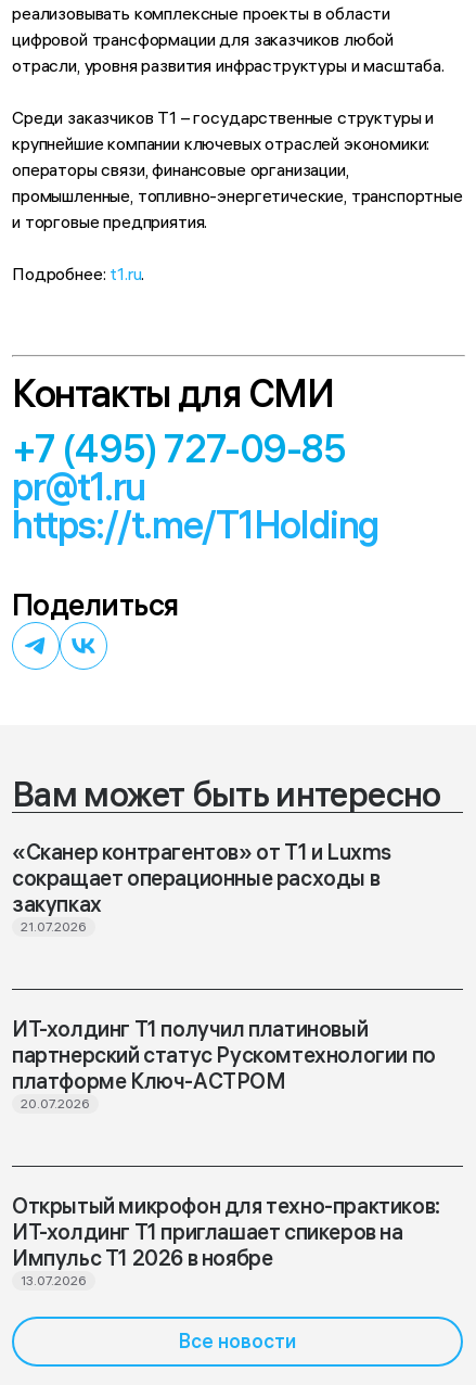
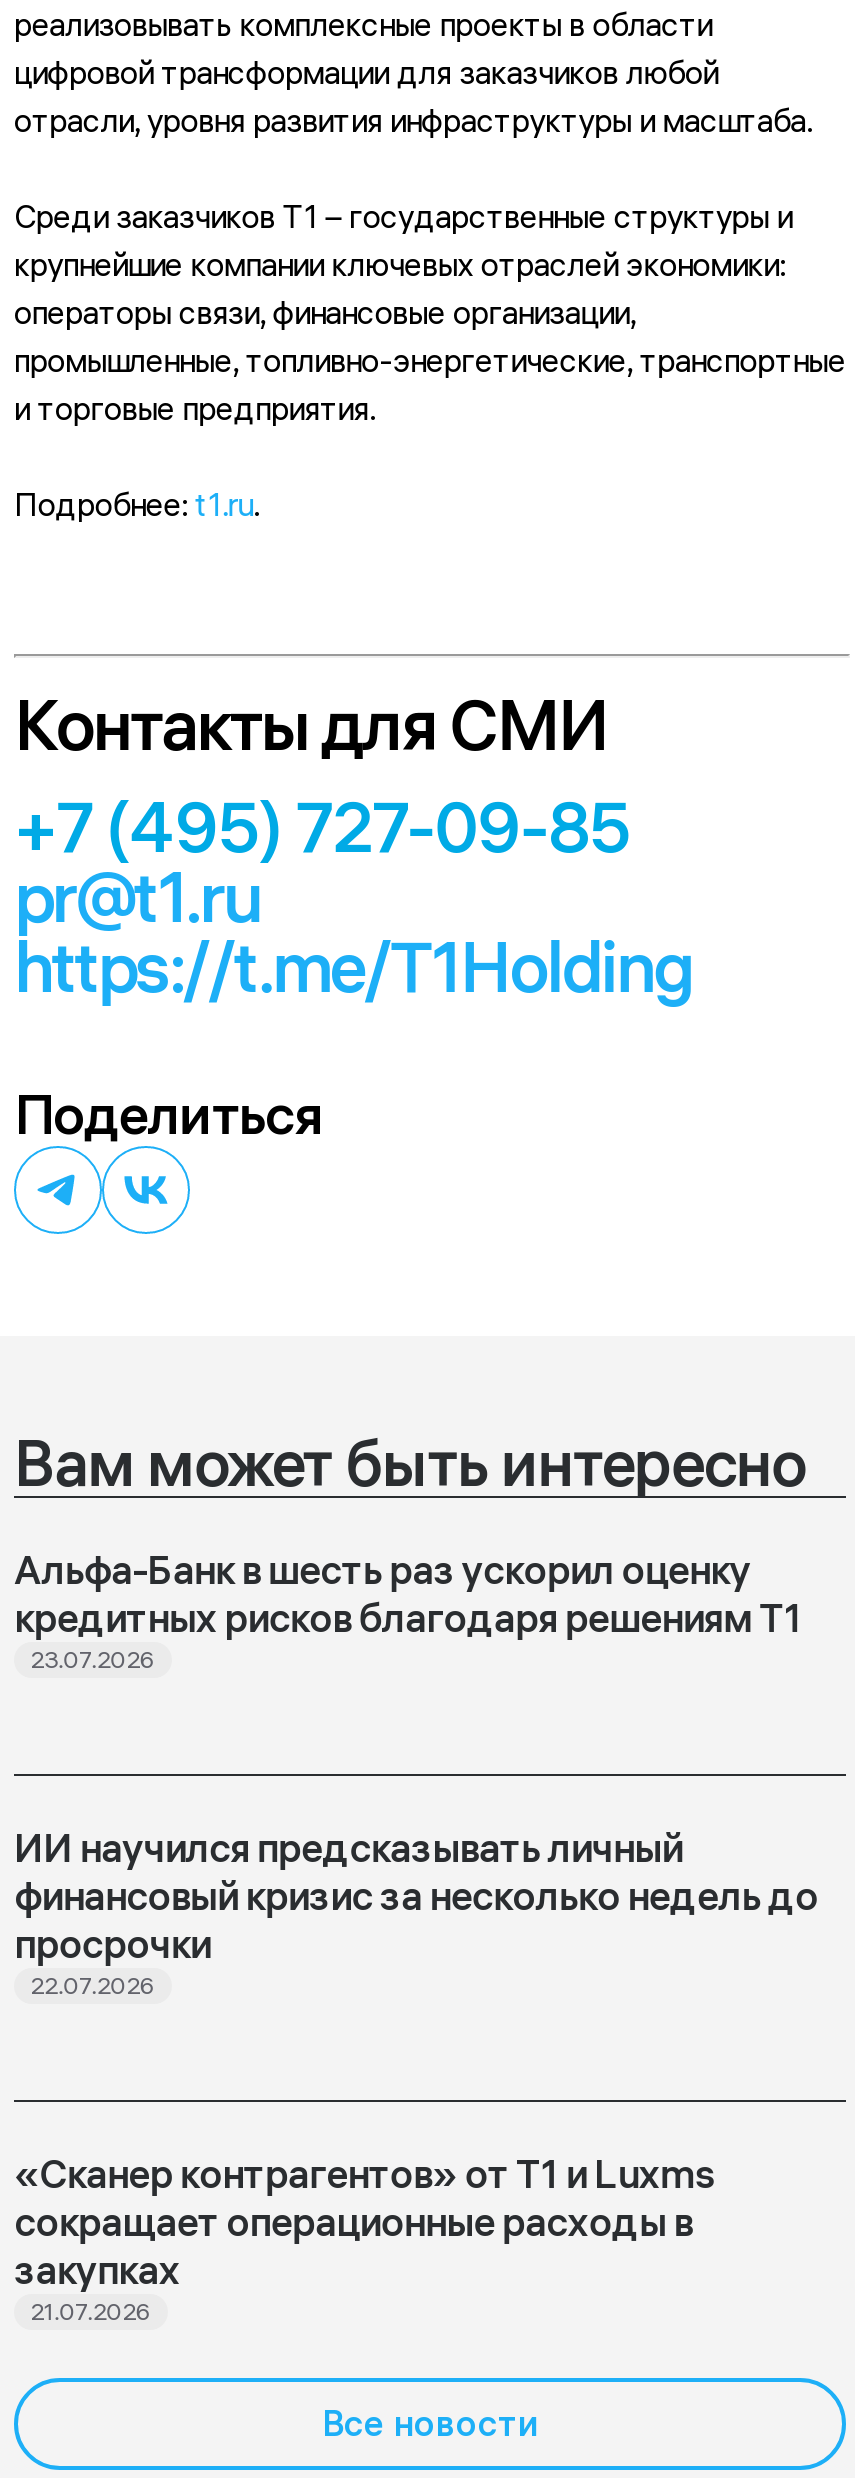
+ Альфа-Банк в шесть раз ускорил оценку
+ кредитных рисков благодаря решениям Т1
+ 23.07.2026

+ ИИ научился предсказывать личный
+ финансовый кризис за несколько недель до
+ просрочки
+ 22.07.2026

moved down: сокращает операционные расходы в | закупках | 21.07.2026

- ИТ-холдинг Т1 получил платиновый
- партнерский статус Рускомтехнологии по
- платформе Ключ-АСТРОМ
- 20.07.2026

- Открытый микрофон для техно-практиков:
- ИТ-холдинг Т1 приглашает спикеров на
- Импульс Т1 2026 в ноябре
- 13.07.2026
